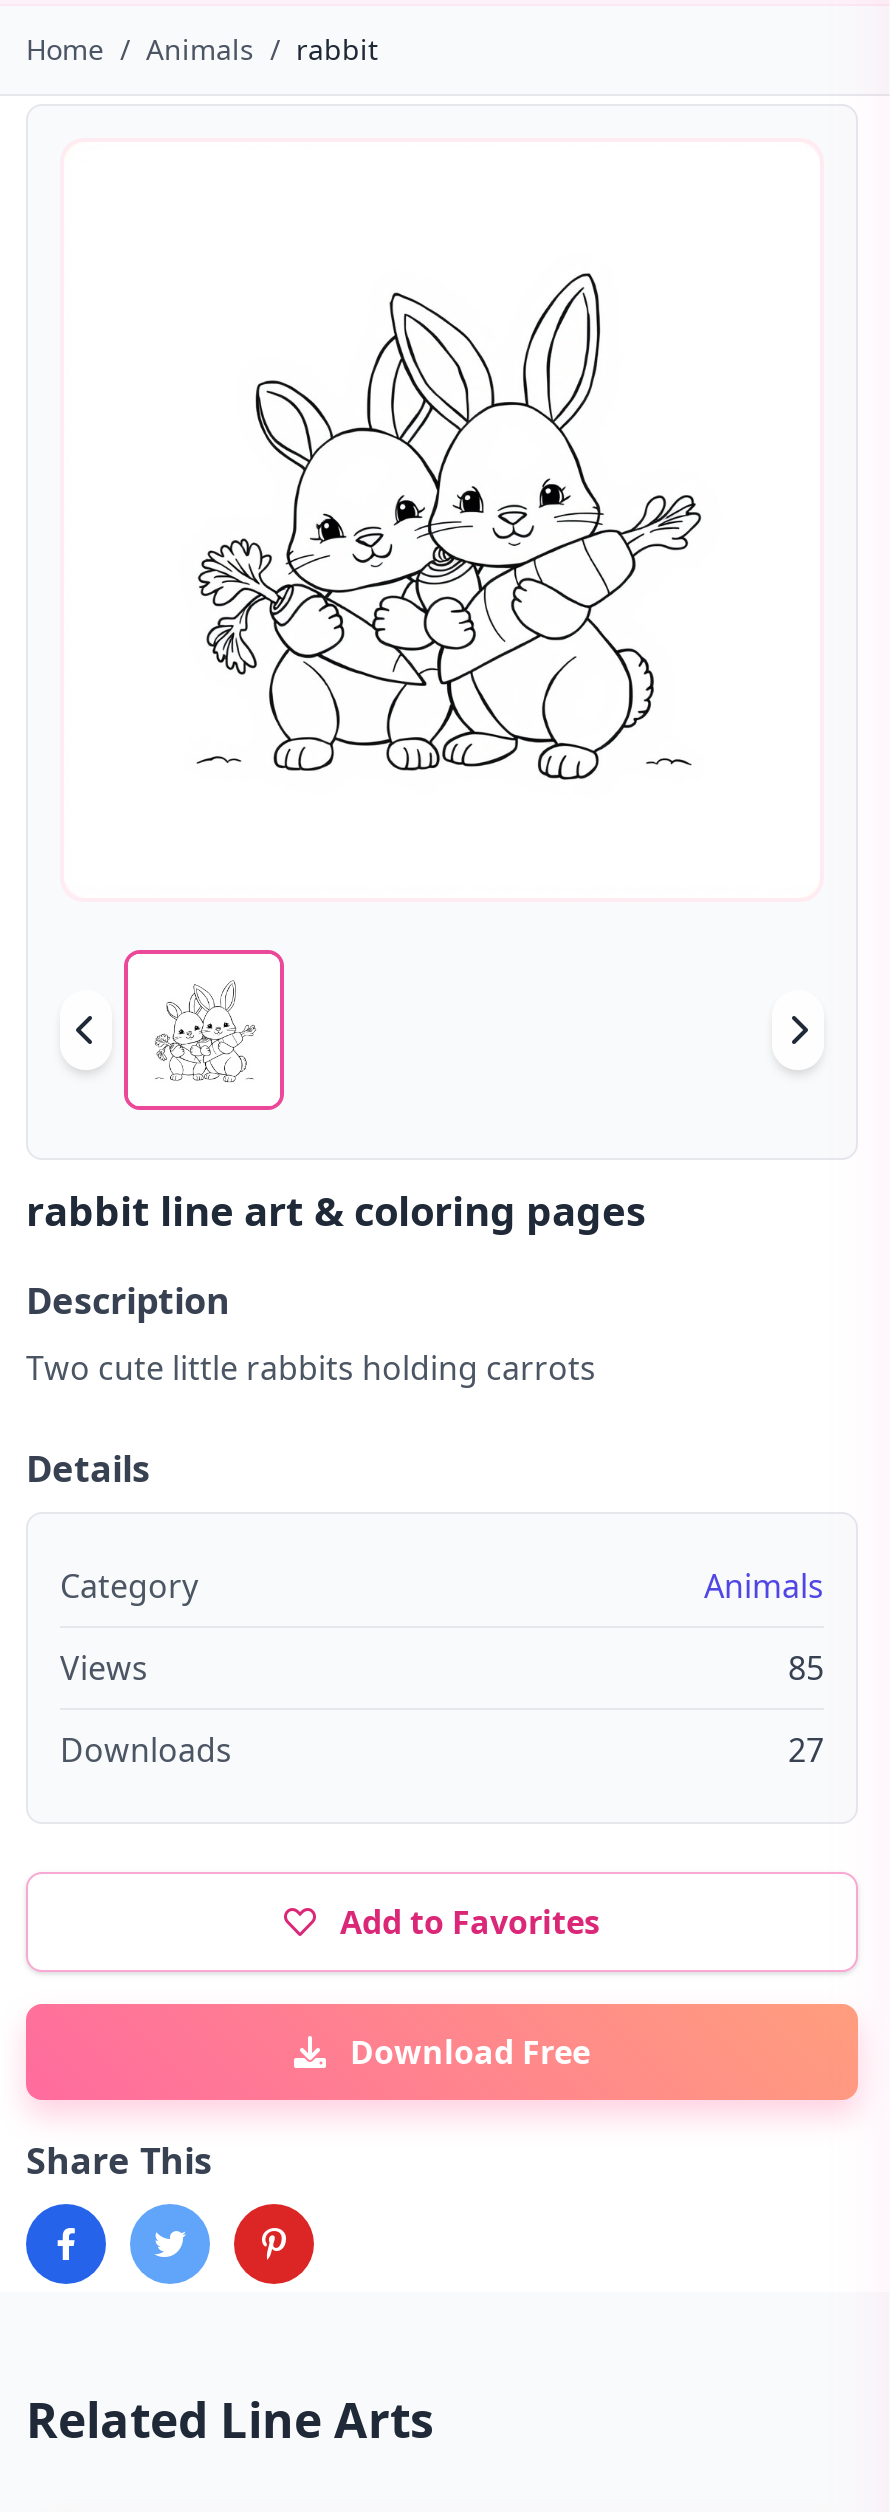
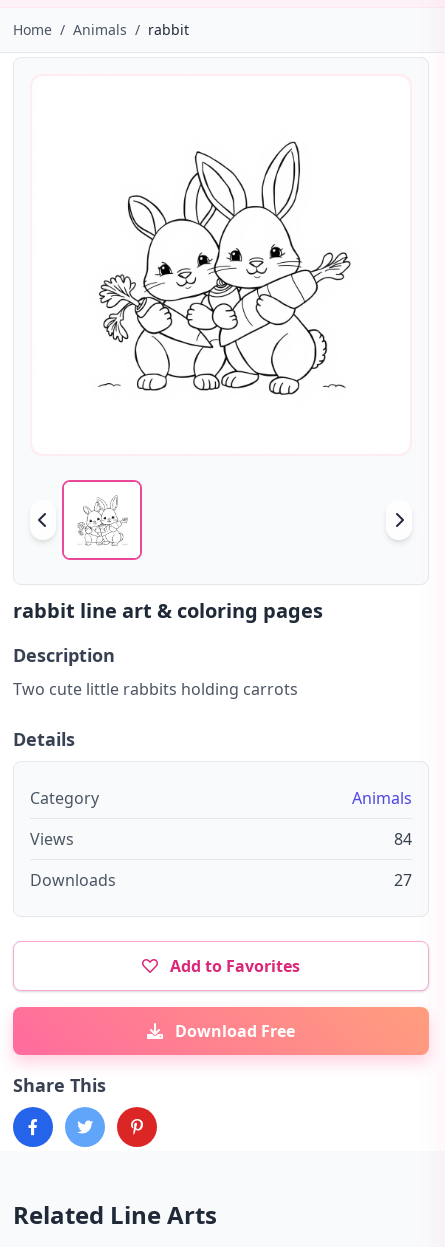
- 85
+ 84
